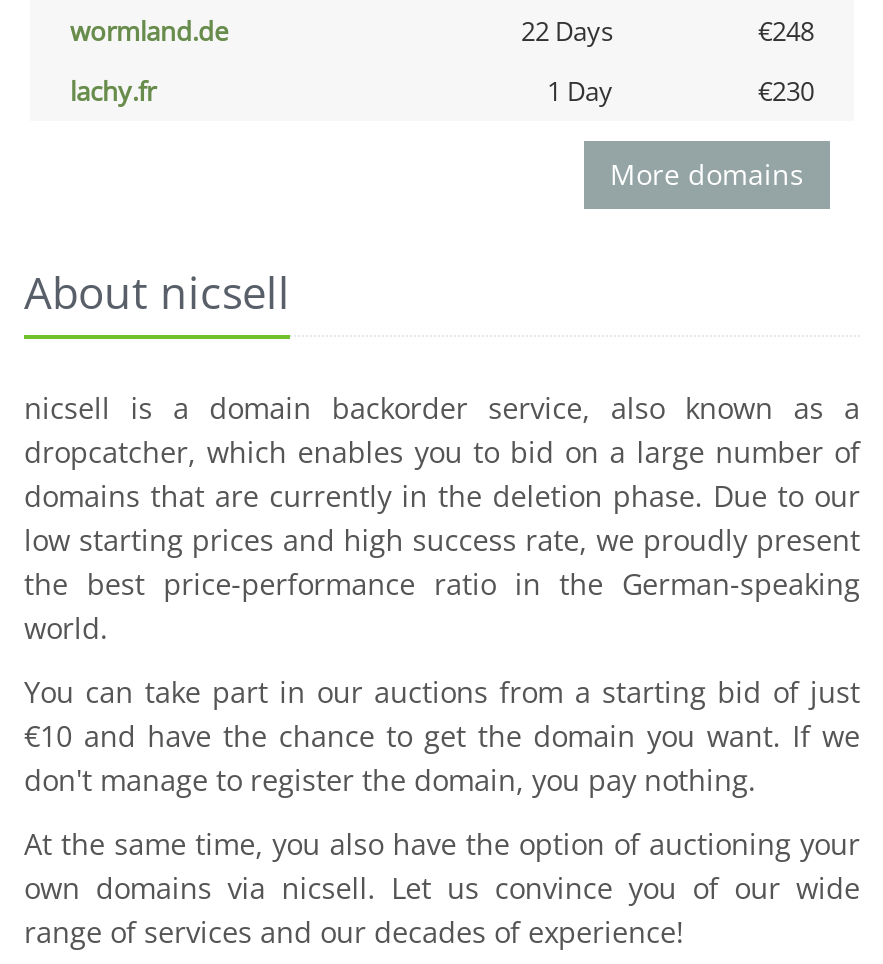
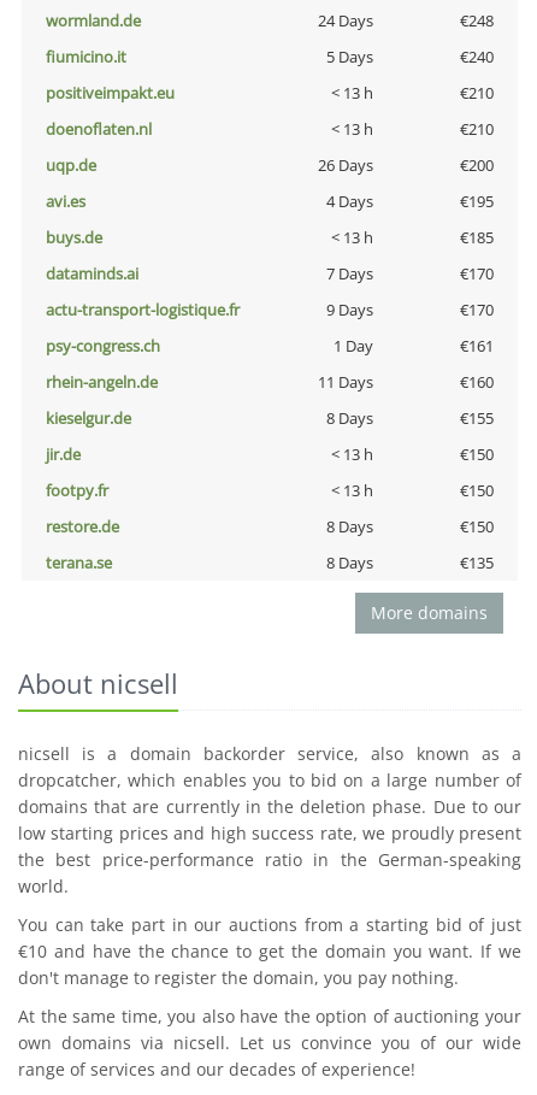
- 22 Days
+ 24 Days

- lachy.fr
+ fiumicino.it
+ 5 Days
+ €240
+ positiveimpakt.eu
+ < 13 h
+ €210
+ doenoflaten.nl
+ < 13 h
+ €210
+ uqp.de
+ 26 Days
+ €200
+ avi.es
+ 4 Days
+ €195
+ buys.de
+ < 13 h
+ €185
+ dataminds.ai
+ 7 Days
+ €170
+ actu-transport-logistique.fr
+ 9 Days
+ €170
+ psy-congress.ch

- €230
+ €161
+ rhein-angeln.de
+ 11 Days
+ €160
+ kieselgur.de
+ 8 Days
+ €155
+ jir.de
+ < 13 h
+ €150
+ footpy.fr
+ < 13 h
+ €150
+ restore.de
+ 8 Days
+ €150
+ terana.se
+ 8 Days
+ €135
